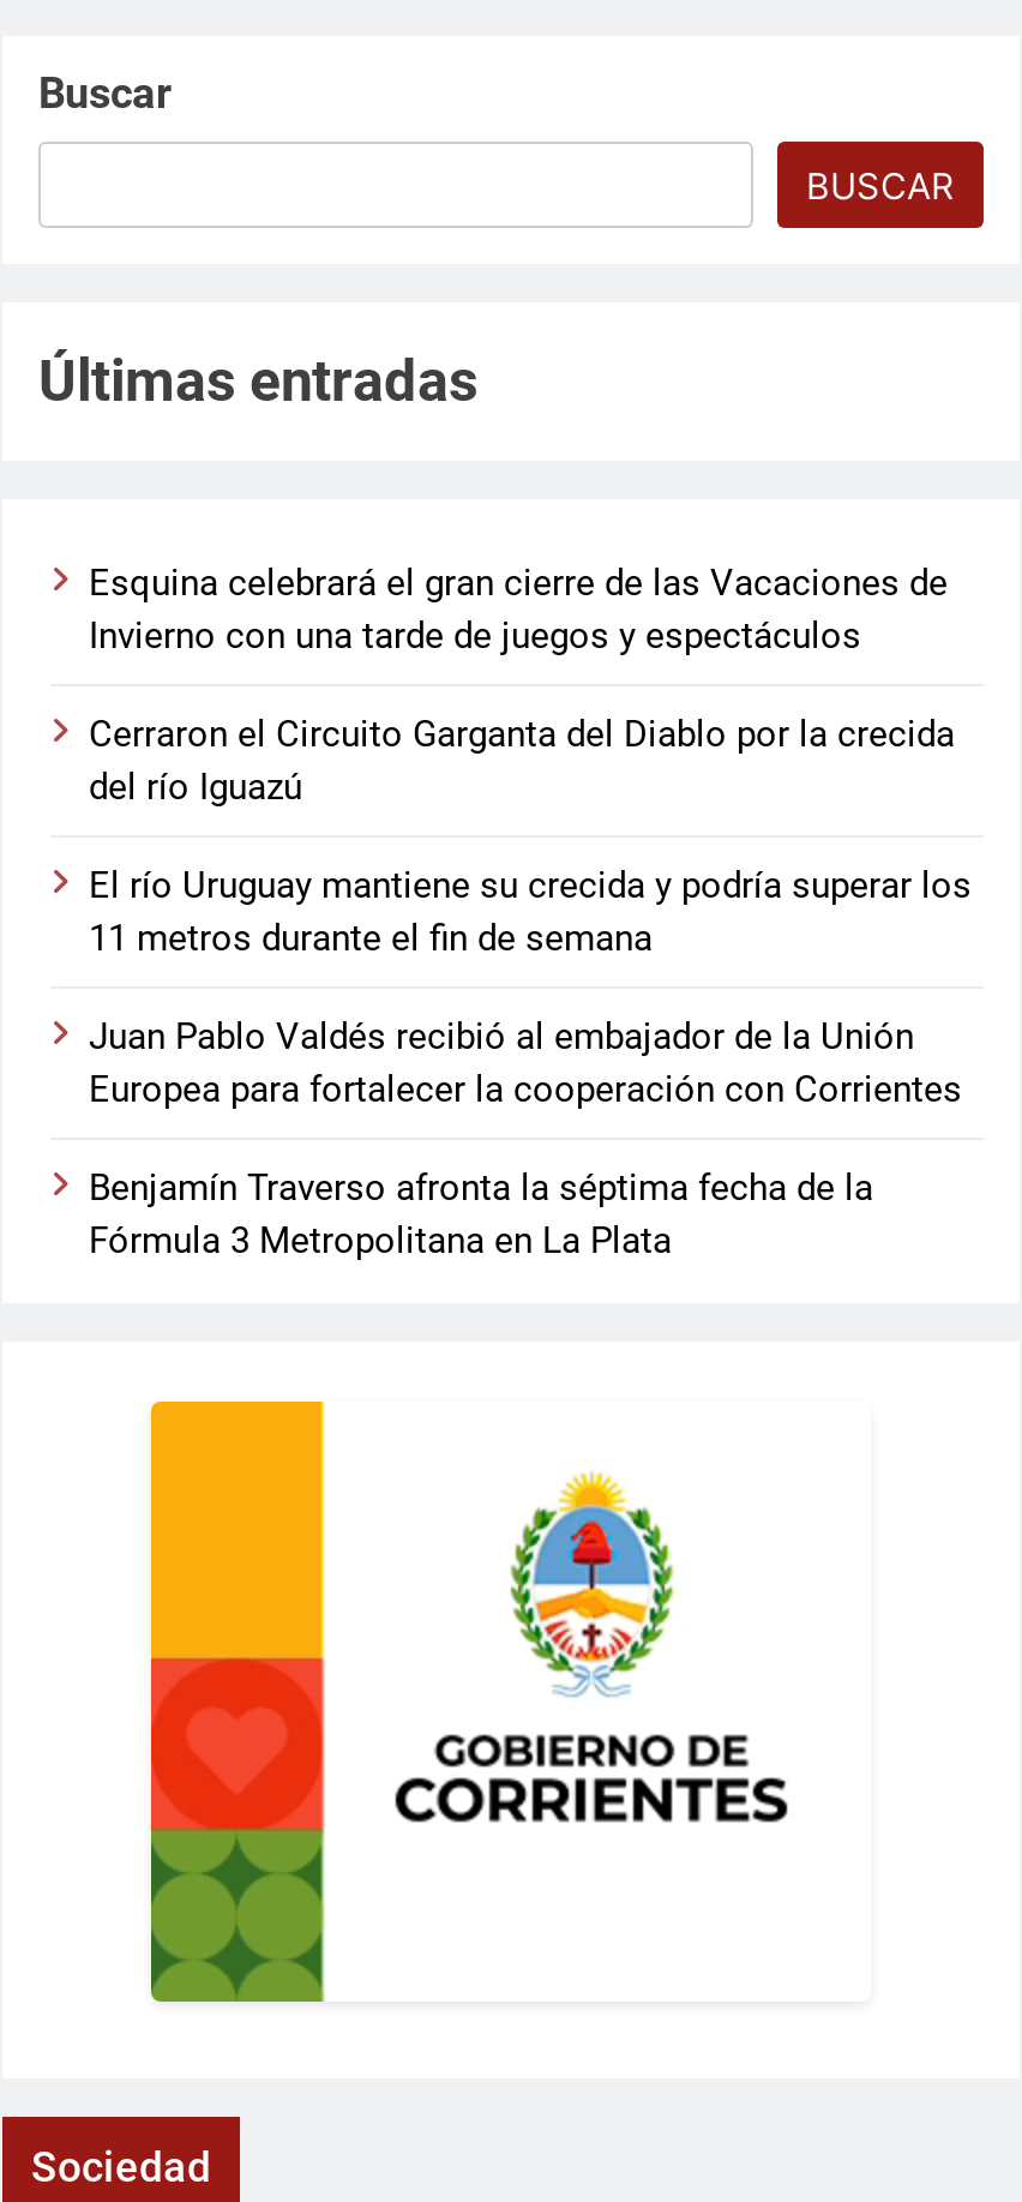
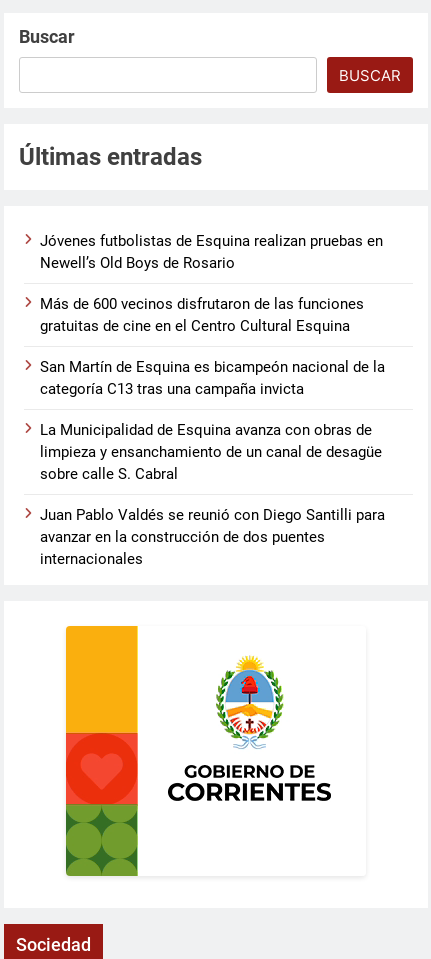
- Esquina celebrará el gran cierre de las Vacaciones de
- Invierno con una tarde de juegos y espectáculos
+ Jóvenes futbolistas de Esquina realizan pruebas en
+ Newell’s Old Boys de Rosario

- Cerraron el Circuito Garganta del Diablo por la crecida
- del río Iguazú
+ Más de 600 vecinos disfrutaron de las funciones
+ gratuitas de cine en el Centro Cultural Esquina

- El río Uruguay mantiene su crecida y podría superar los
- 11 metros durante el fin de semana
+ San Martín de Esquina es bicampeón nacional de la
+ categoría C13 tras una campaña invicta

- Juan Pablo Valdés recibió al embajador de la Unión
- Europea para fortalecer la cooperación con Corrientes
+ La Municipalidad de Esquina avanza con obras de
+ limpieza y ensanchamiento de un canal de desagüe
+ sobre calle S. Cabral

- Benjamín Traverso afronta la séptima fecha de la
- Fórmula 3 Metropolitana en La Plata
+ Juan Pablo Valdés se reunió con Diego Santilli para
+ avanzar en la construcción de dos puentes
+ internacionales
